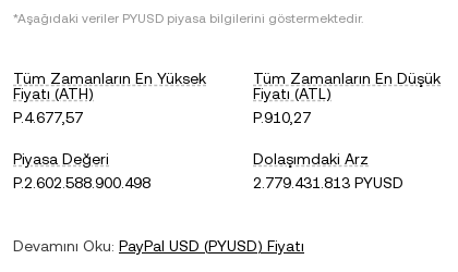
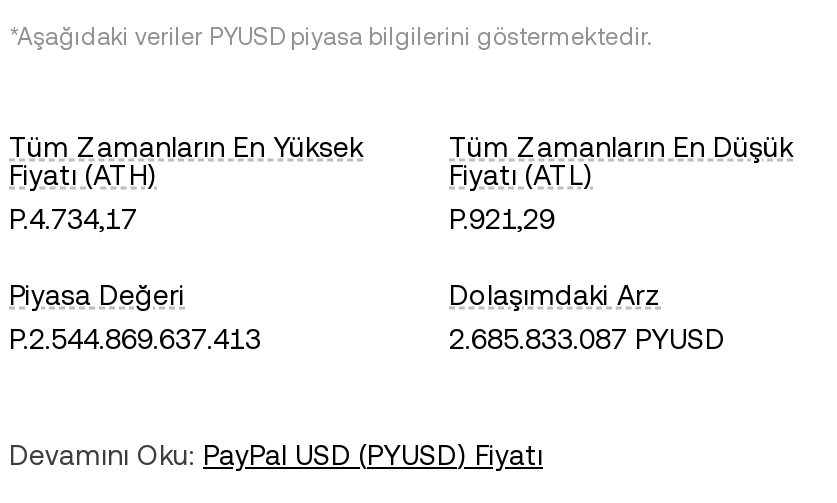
- P.4.677,57
+ P.4.734,17

- P.910,27
+ P.921,29

- P.2.602.588.900.498
+ P.2.544.869.637.413

- 2.779.431.813 PYUSD
+ 2.685.833.087 PYUSD
